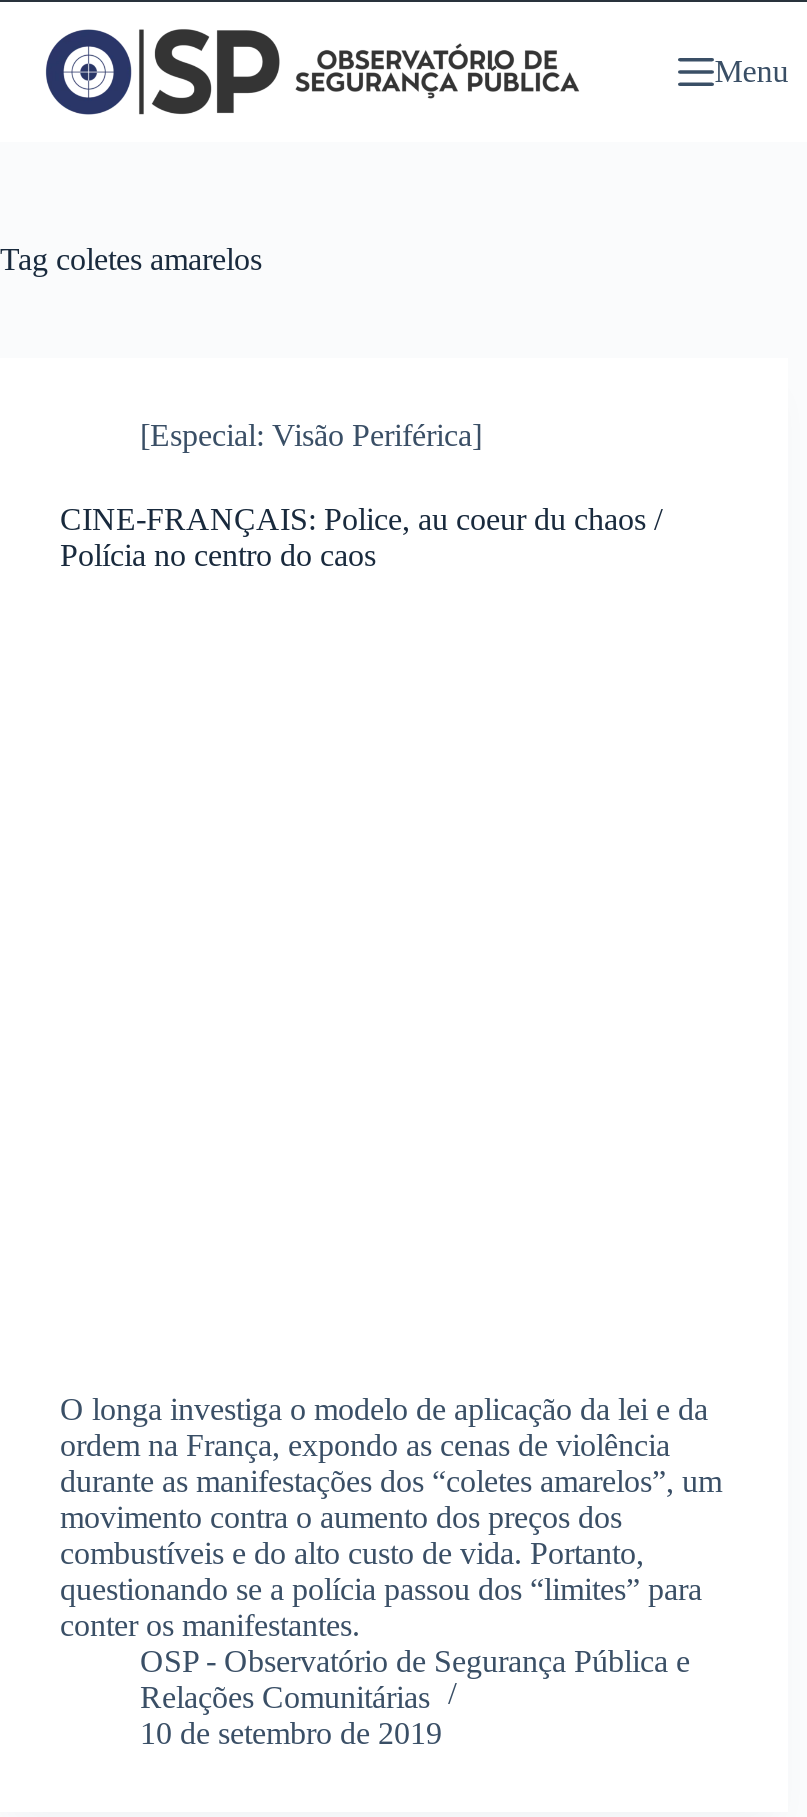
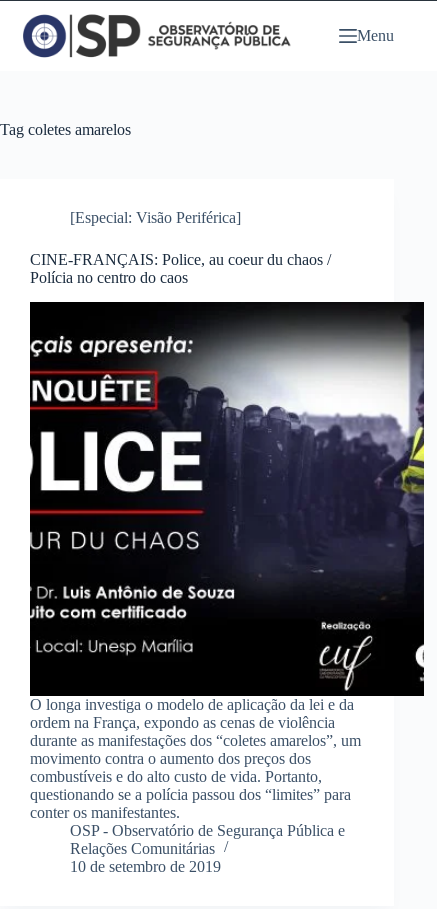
+ [image]
